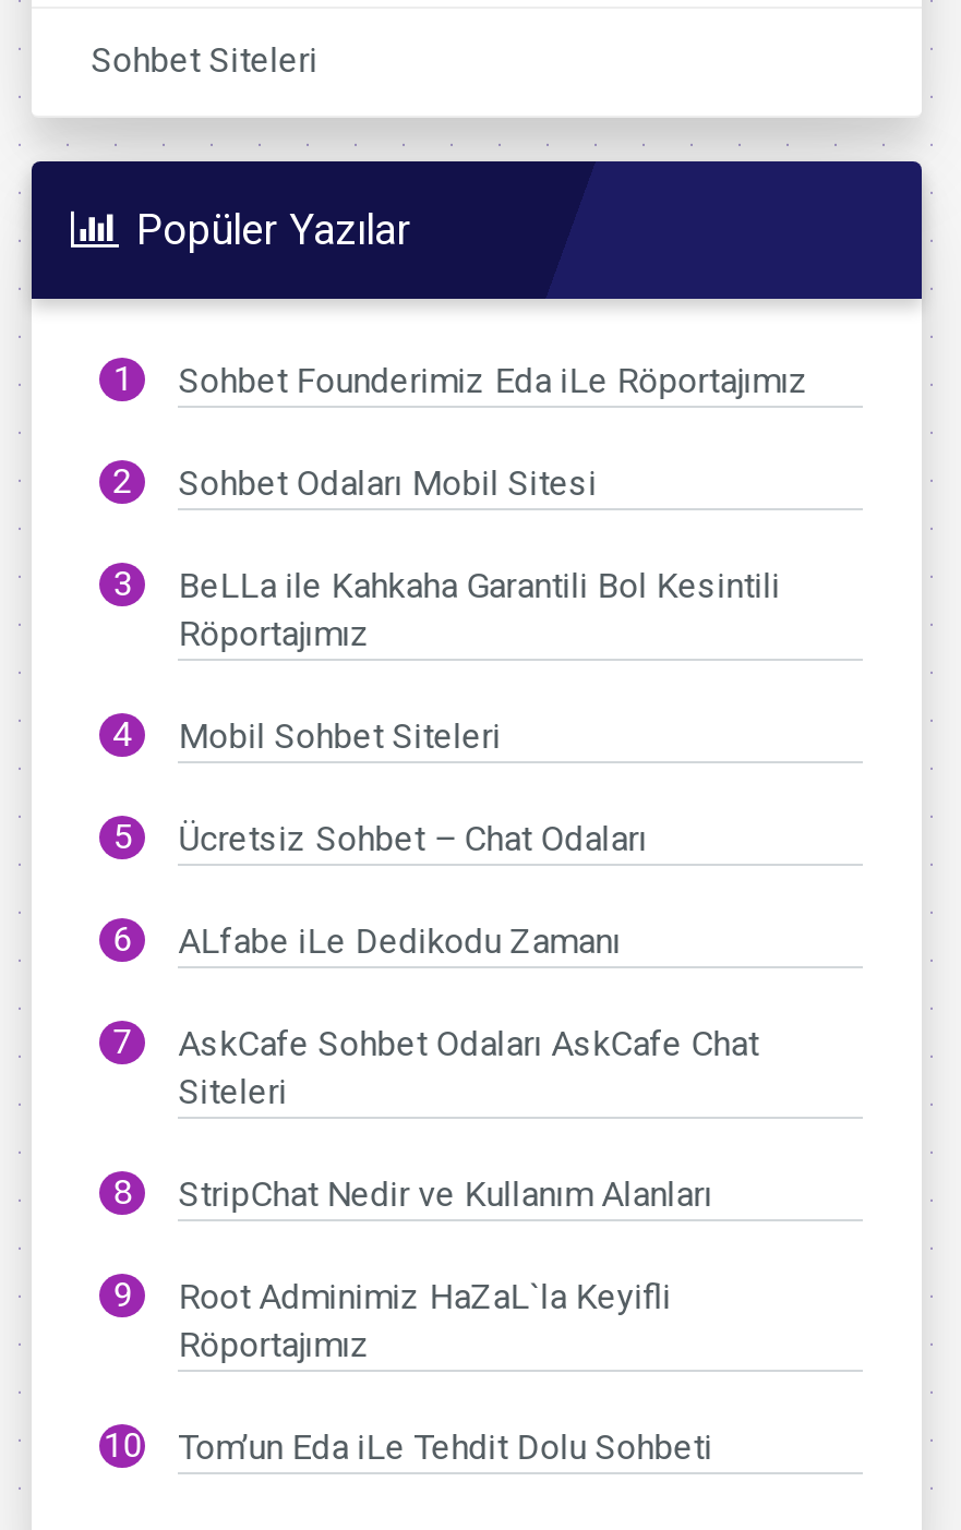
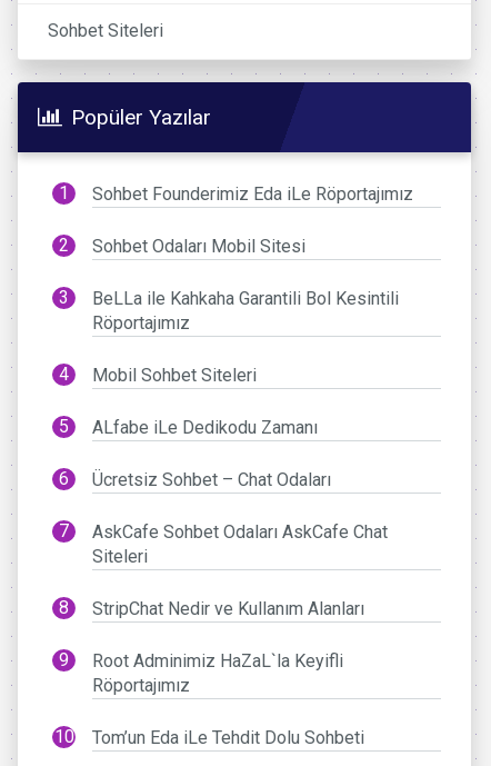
moved down: Ücretsiz Sohbet – Chat Odaları

moved up: ALfabe iLe Dedikodu Zamanı
